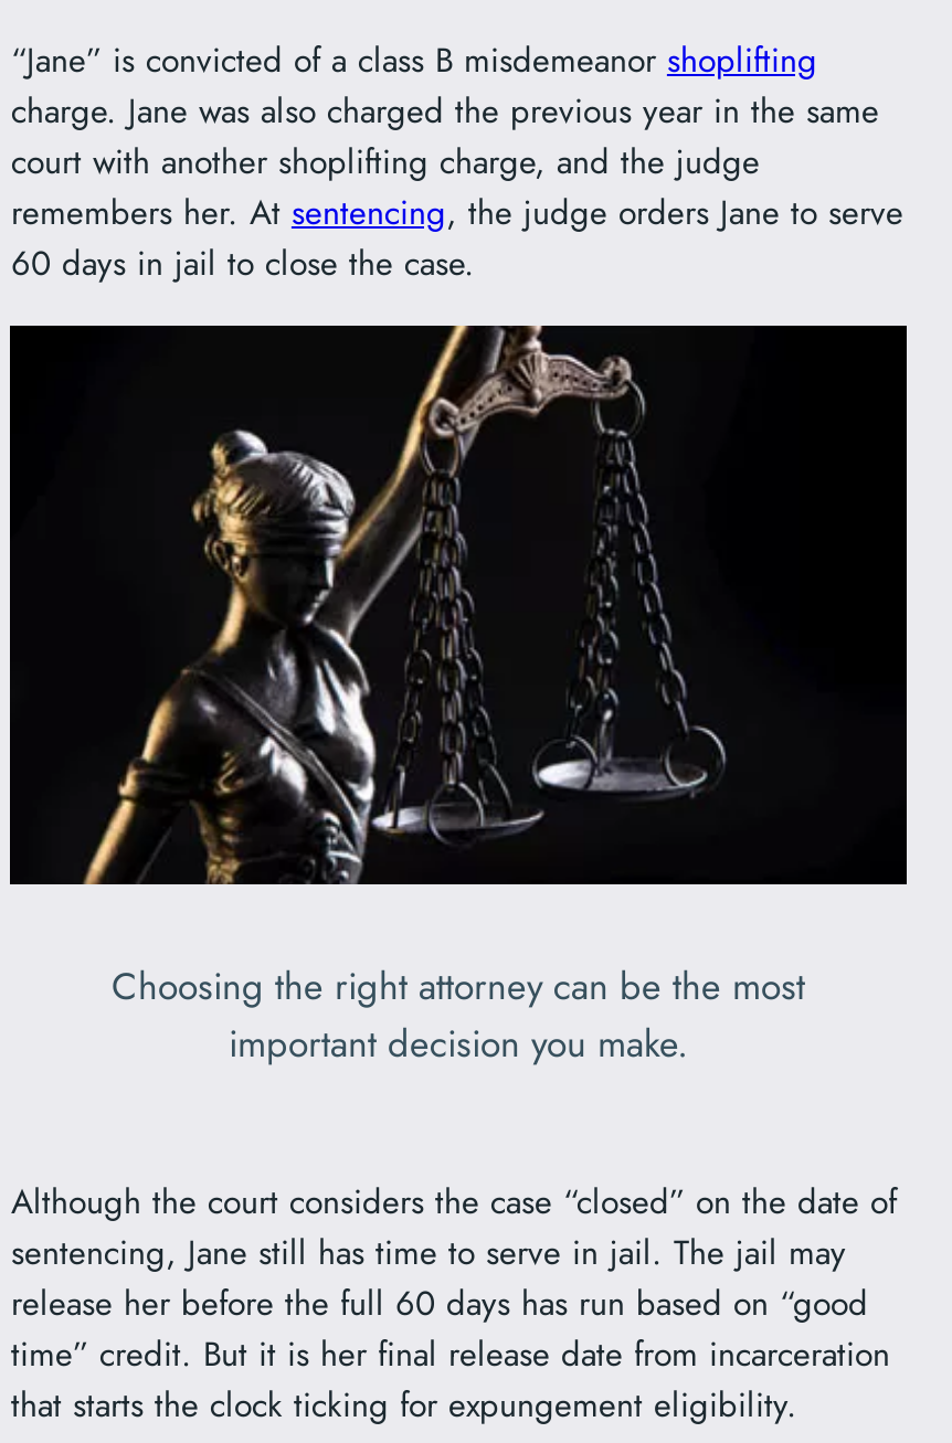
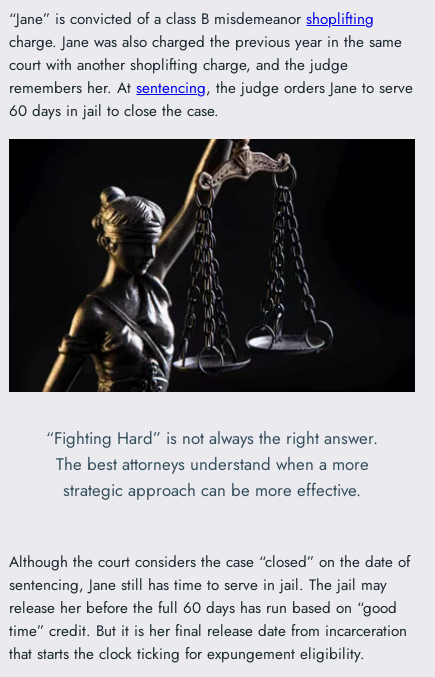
- Choosing the right attorney can be the most
- important decision you make.
+ “Fighting Hard” is not always the right answer.
+ The best attorneys understand when a more
+ strategic approach can be more effective.
